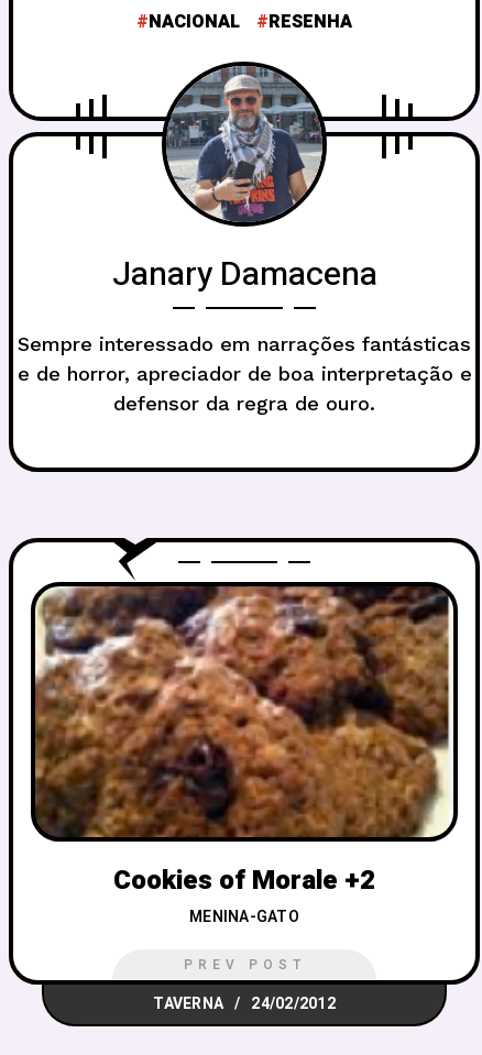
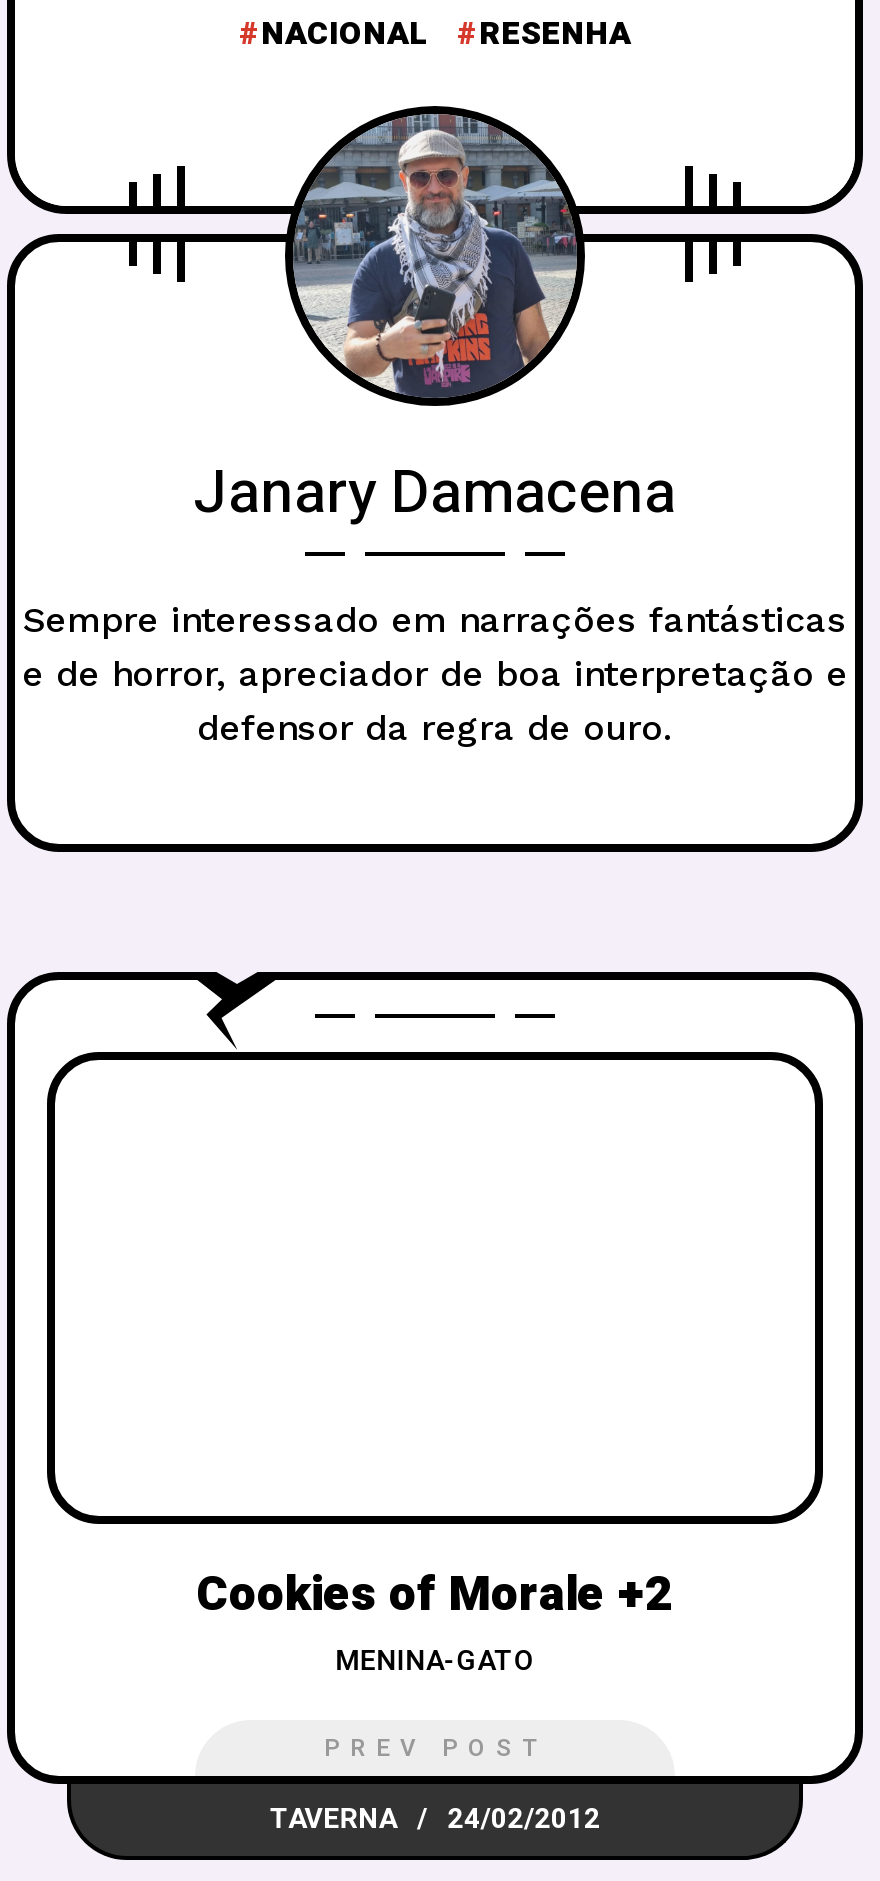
- [image]
